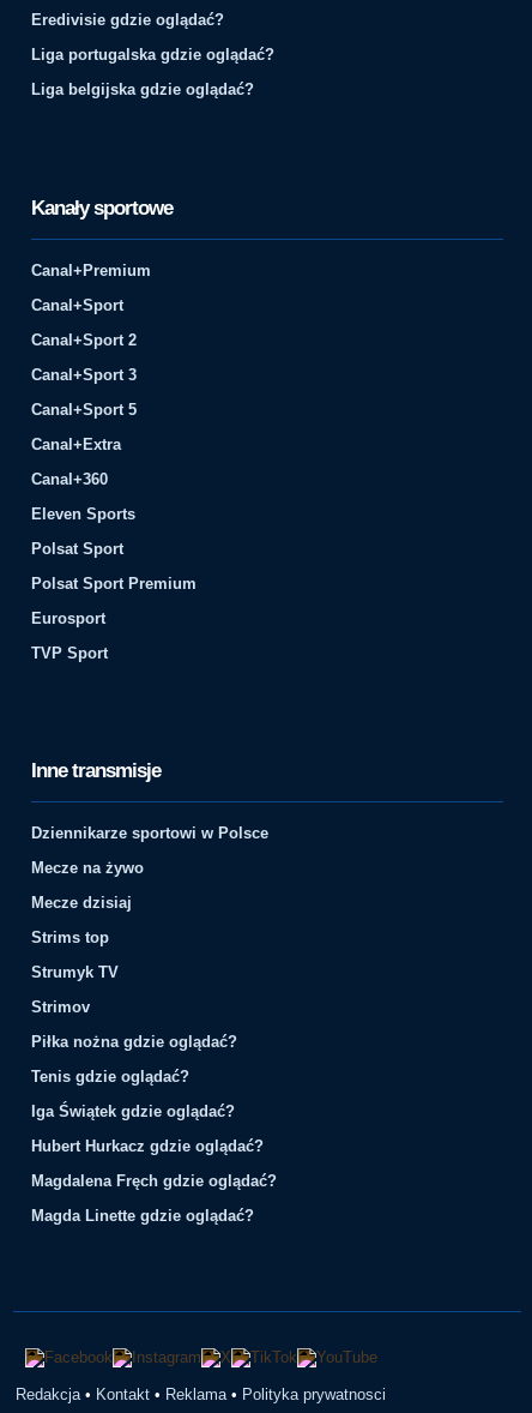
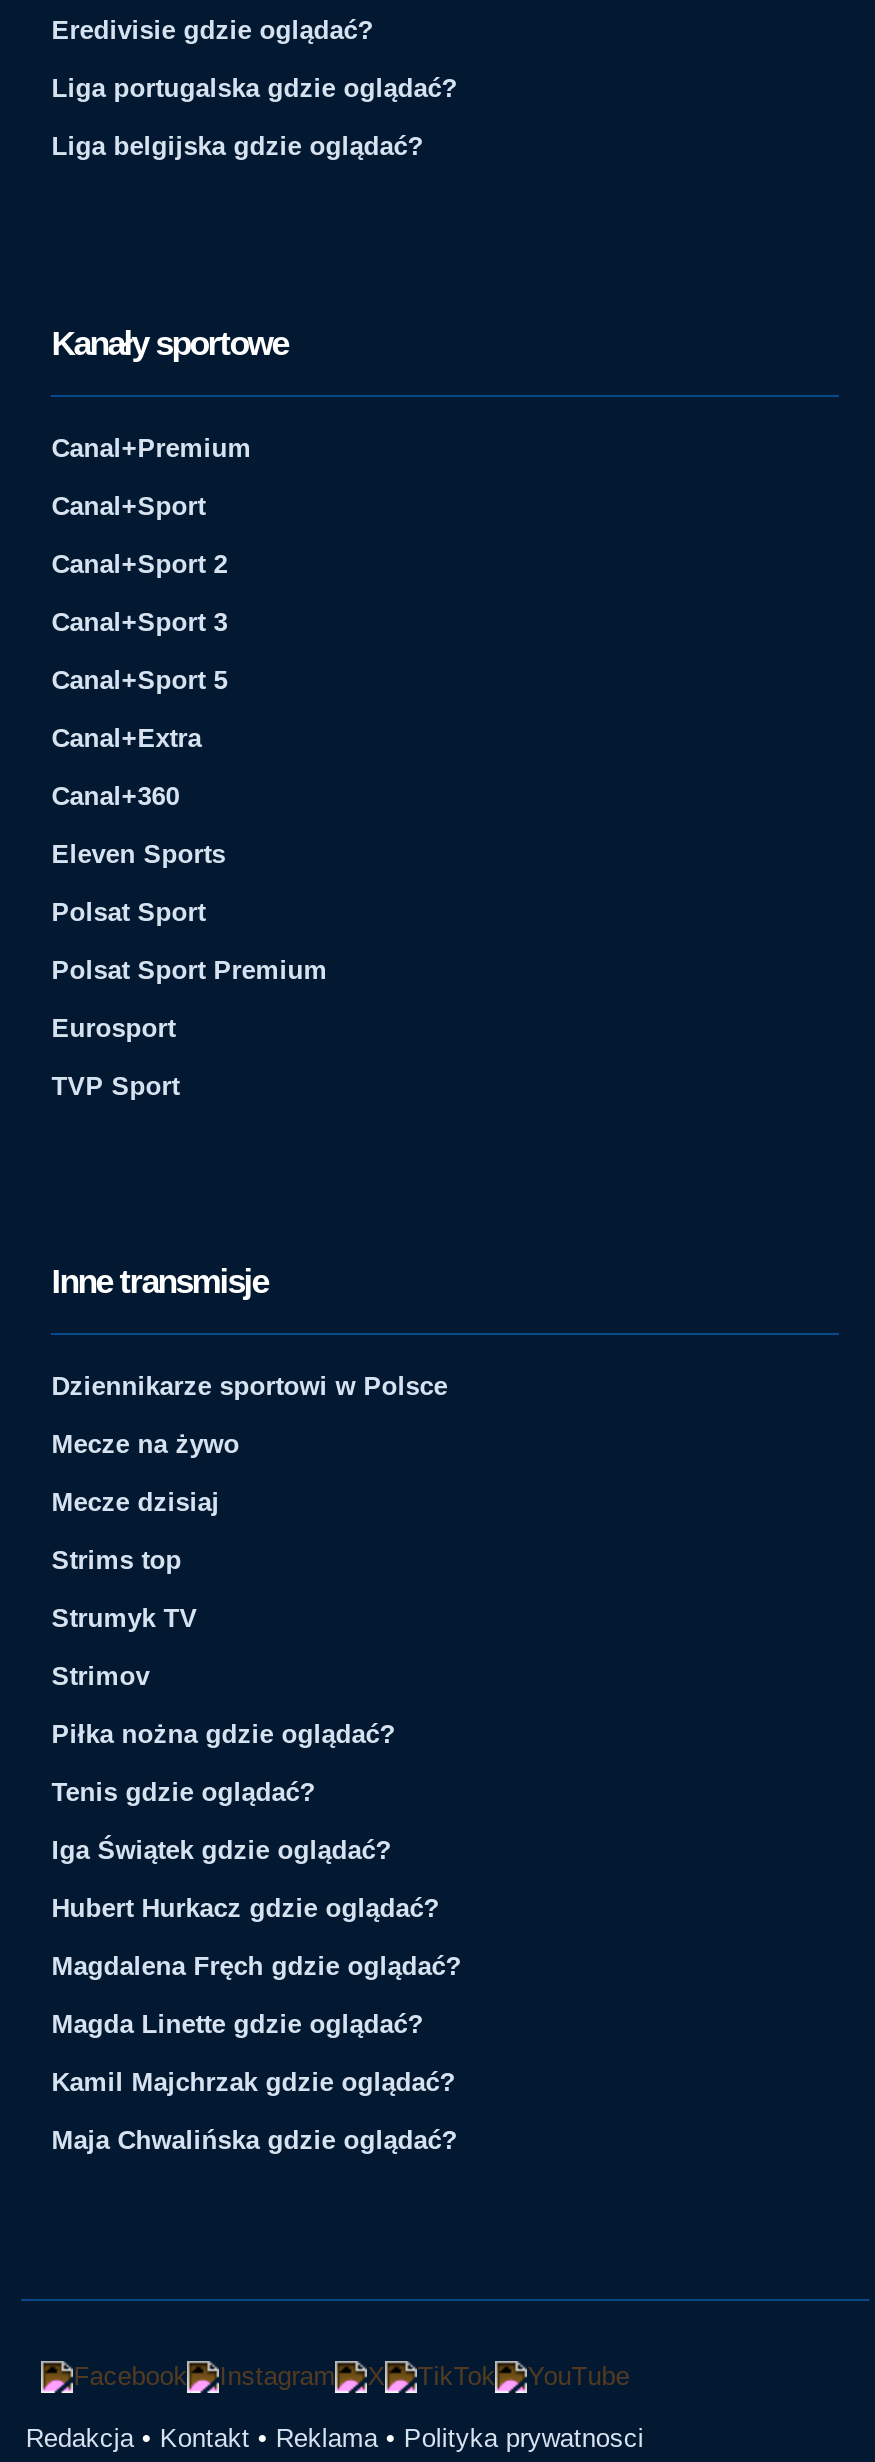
+ Kamil Majchrzak gdzie oglądać?
+ Maja Chwalińska gdzie oglądać?
